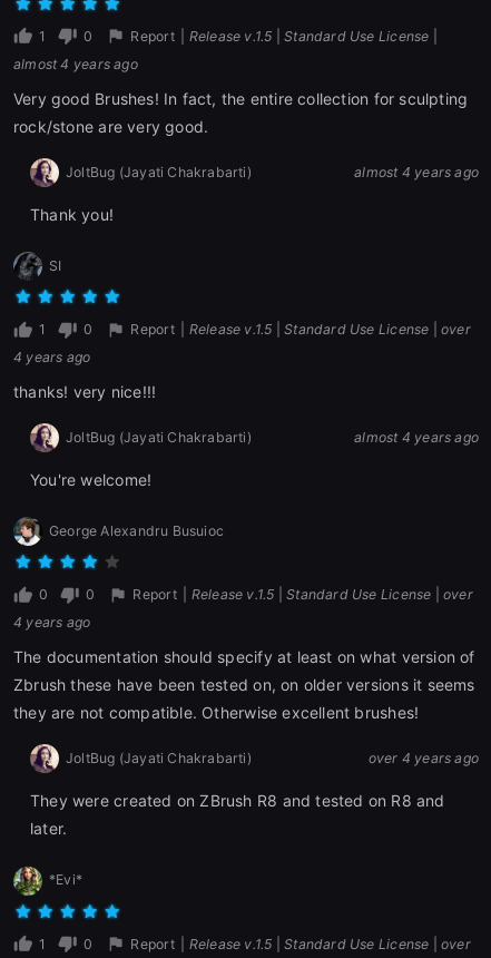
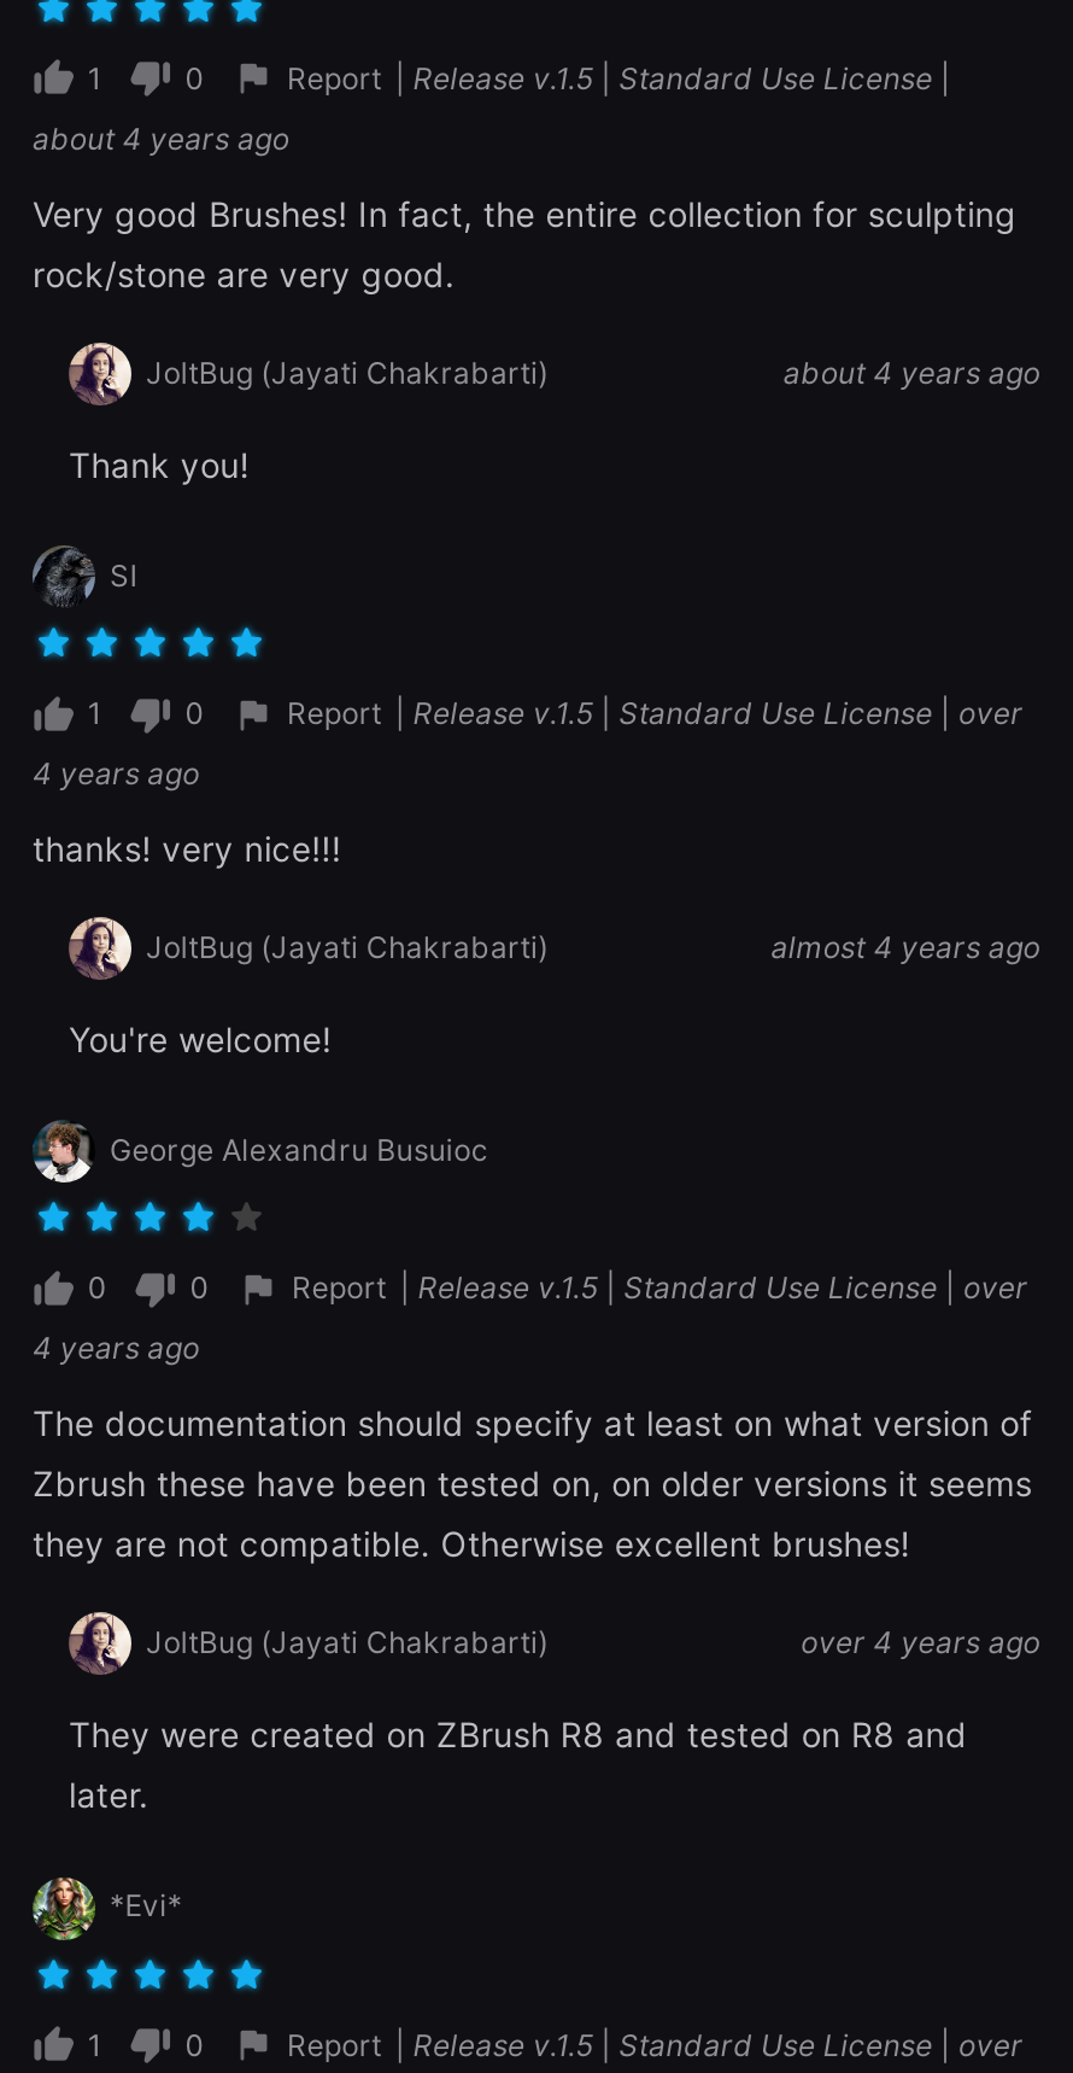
- almost 4 years ago
+ about 4 years ago

- almost 4 years ago
+ about 4 years ago
